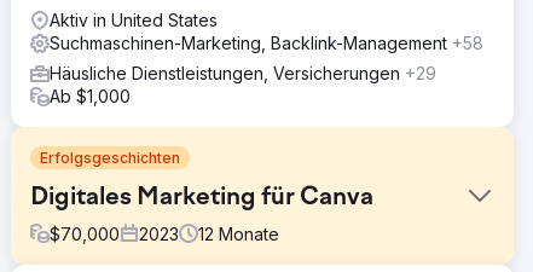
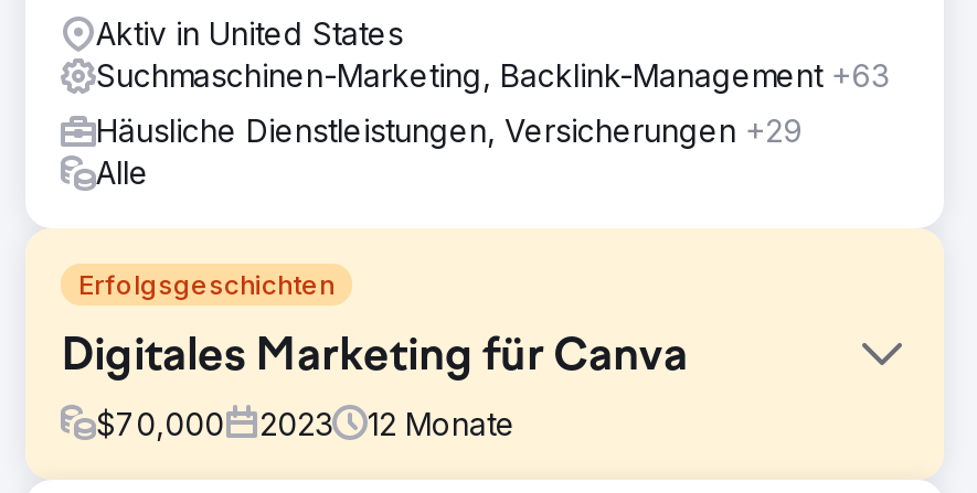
- Suchmaschinen-Marketing, Backlink-Management +58
+ Suchmaschinen-Marketing, Backlink-Management +63

- Ab $1,000
+ Alle
